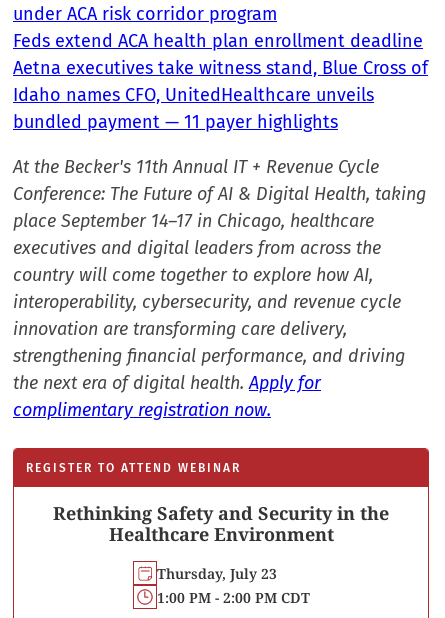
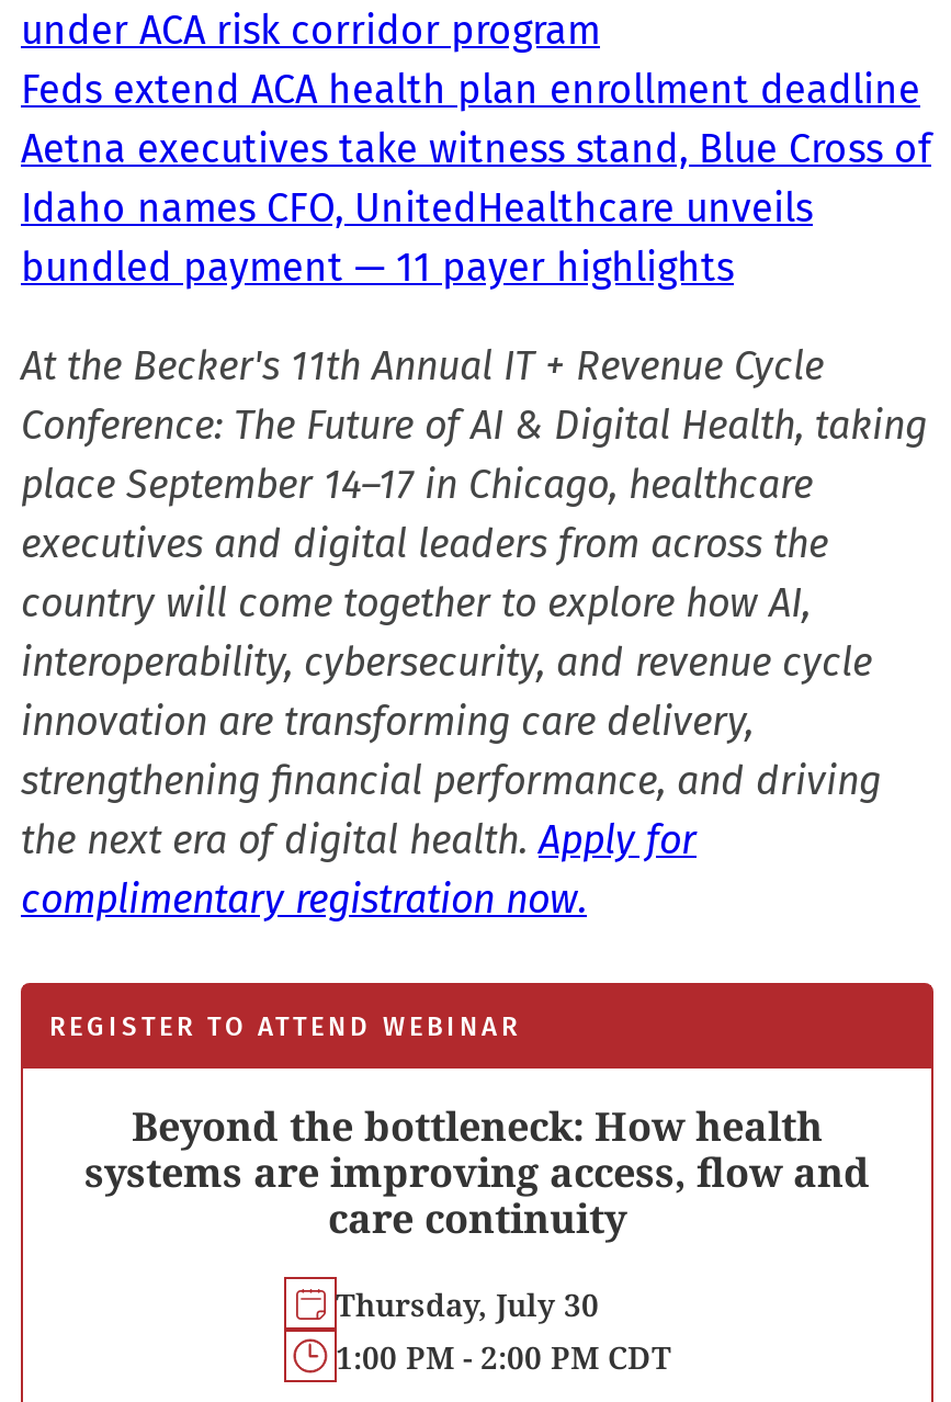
- Rethinking Safety and Security in the
- Healthcare Environment
+ Beyond the bottleneck: How health
+ systems are improving access, flow and
+ care continuity

- Thursday, July 23
+ Thursday, July 30
